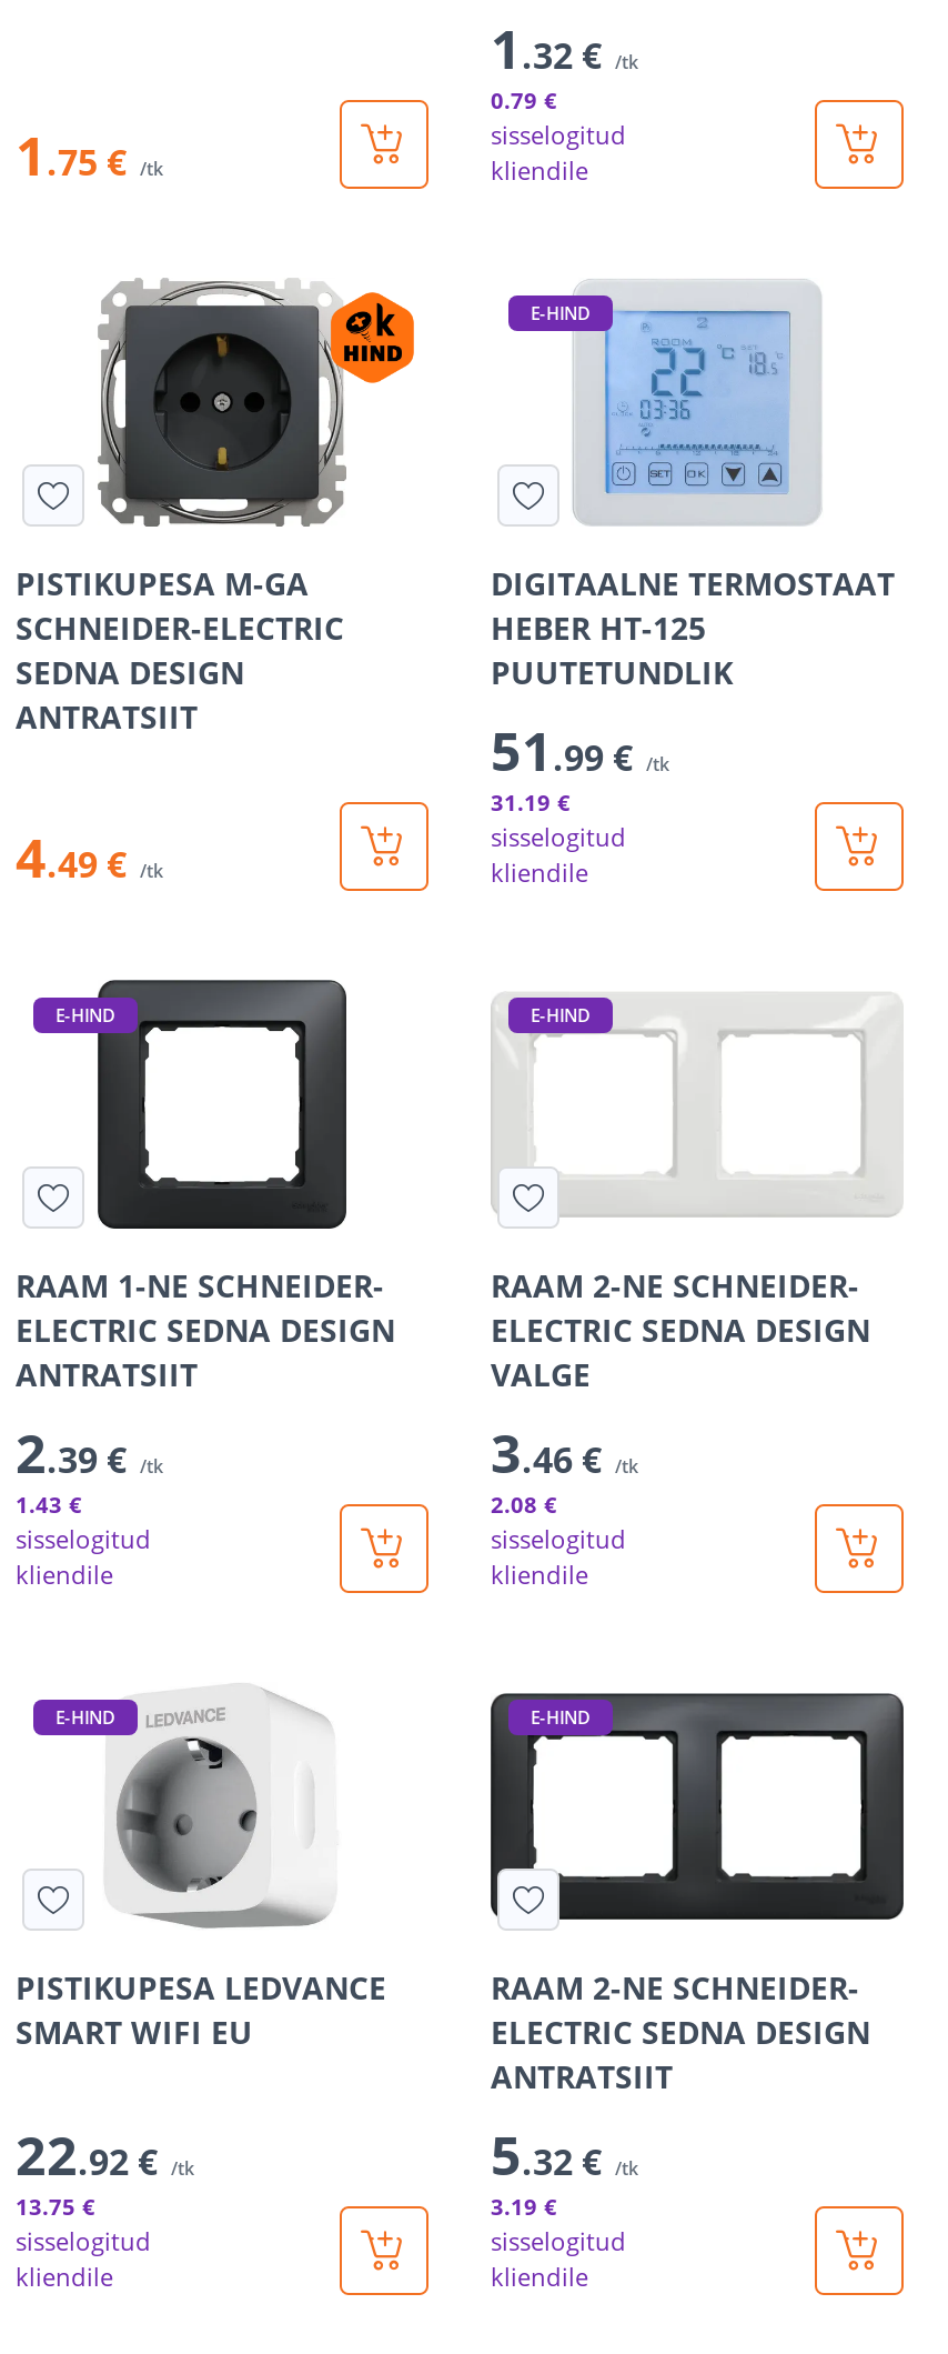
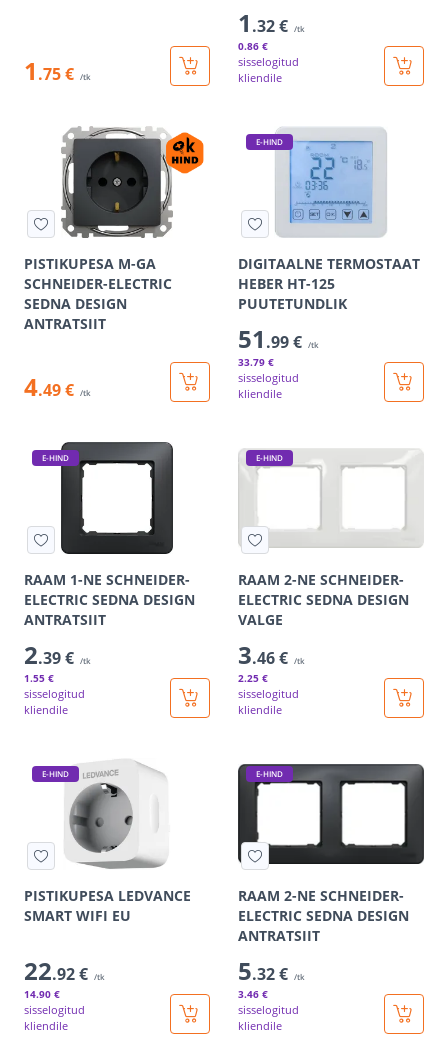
- 0.79 €
+ 0.86 €

- 31.19 €
+ 33.79 €

- 1.43 €
+ 1.55 €

- 2.08 €
+ 2.25 €

- 13.75 €
+ 14.90 €

- 3.19 €
+ 3.46 €
